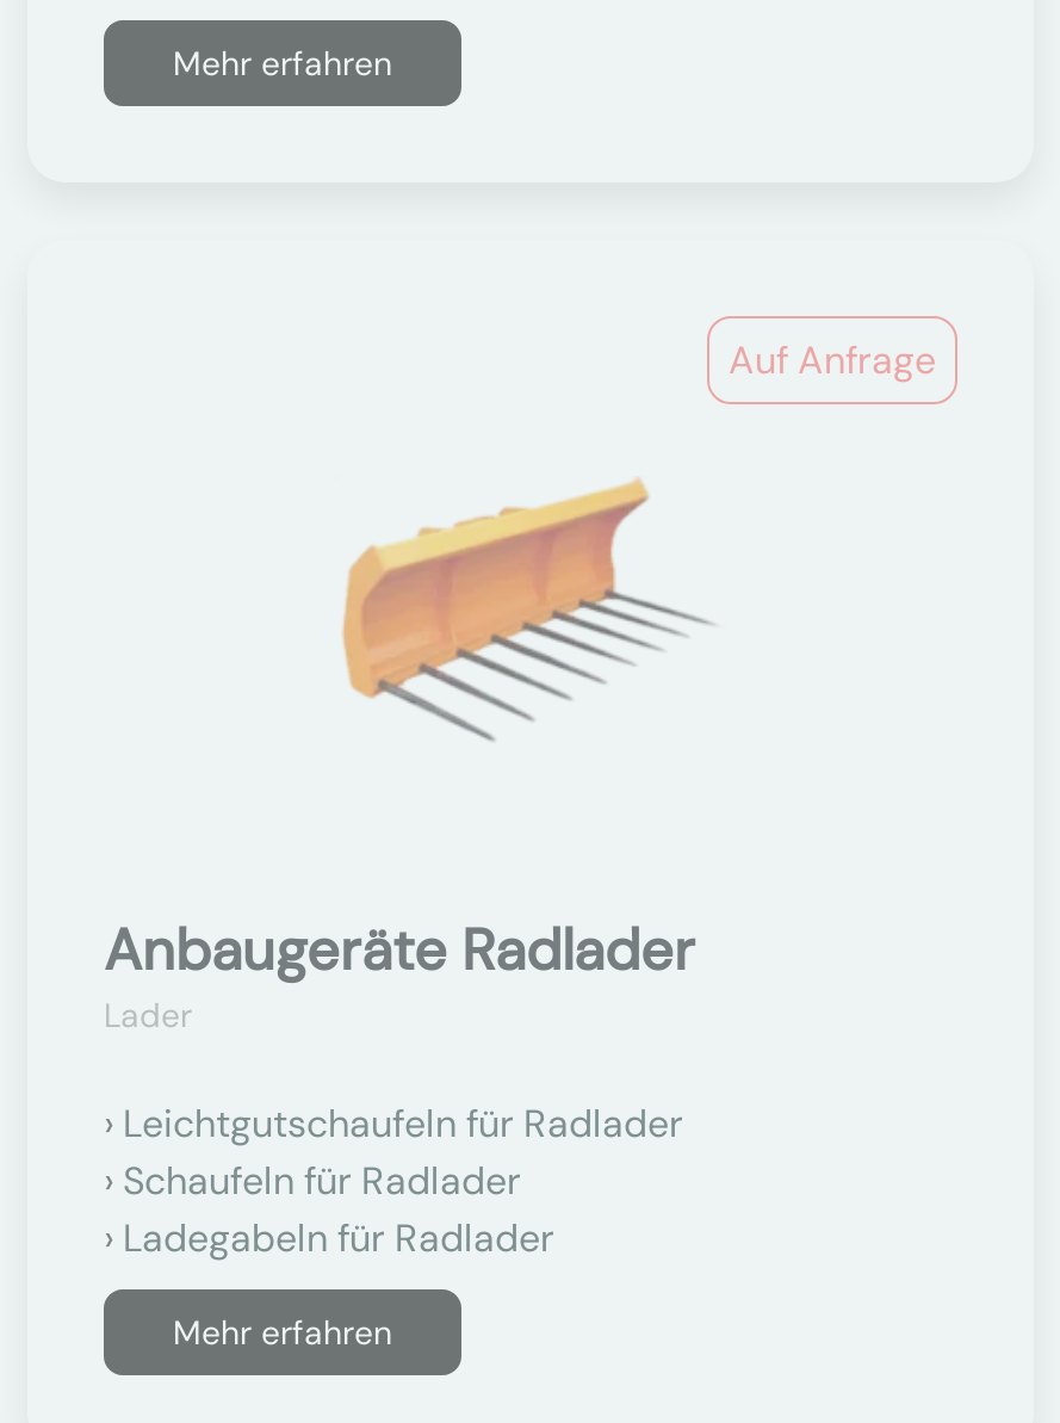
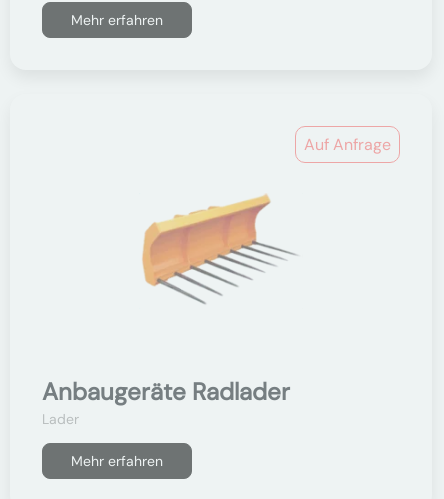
- Leichtgutschaufeln für Radlader
- Schaufeln für Radlader
- Ladegabeln für Radlader
